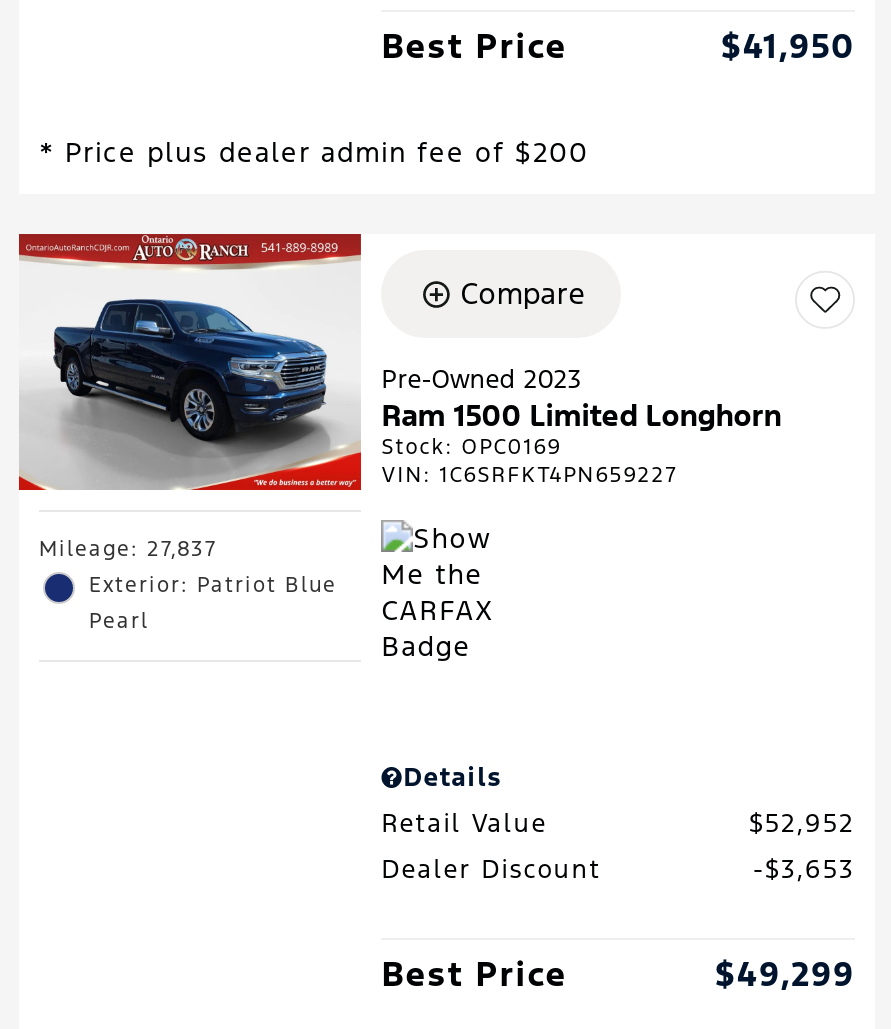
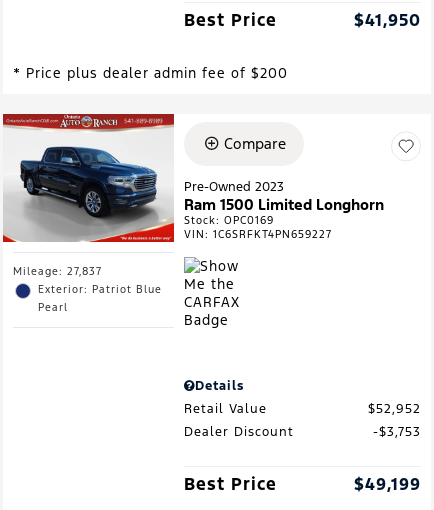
- $3,653
+ $3,753

- $49,299
+ $49,199
